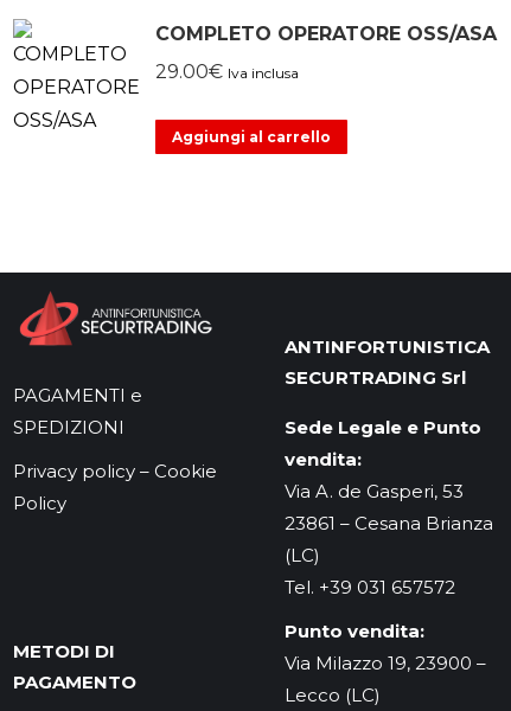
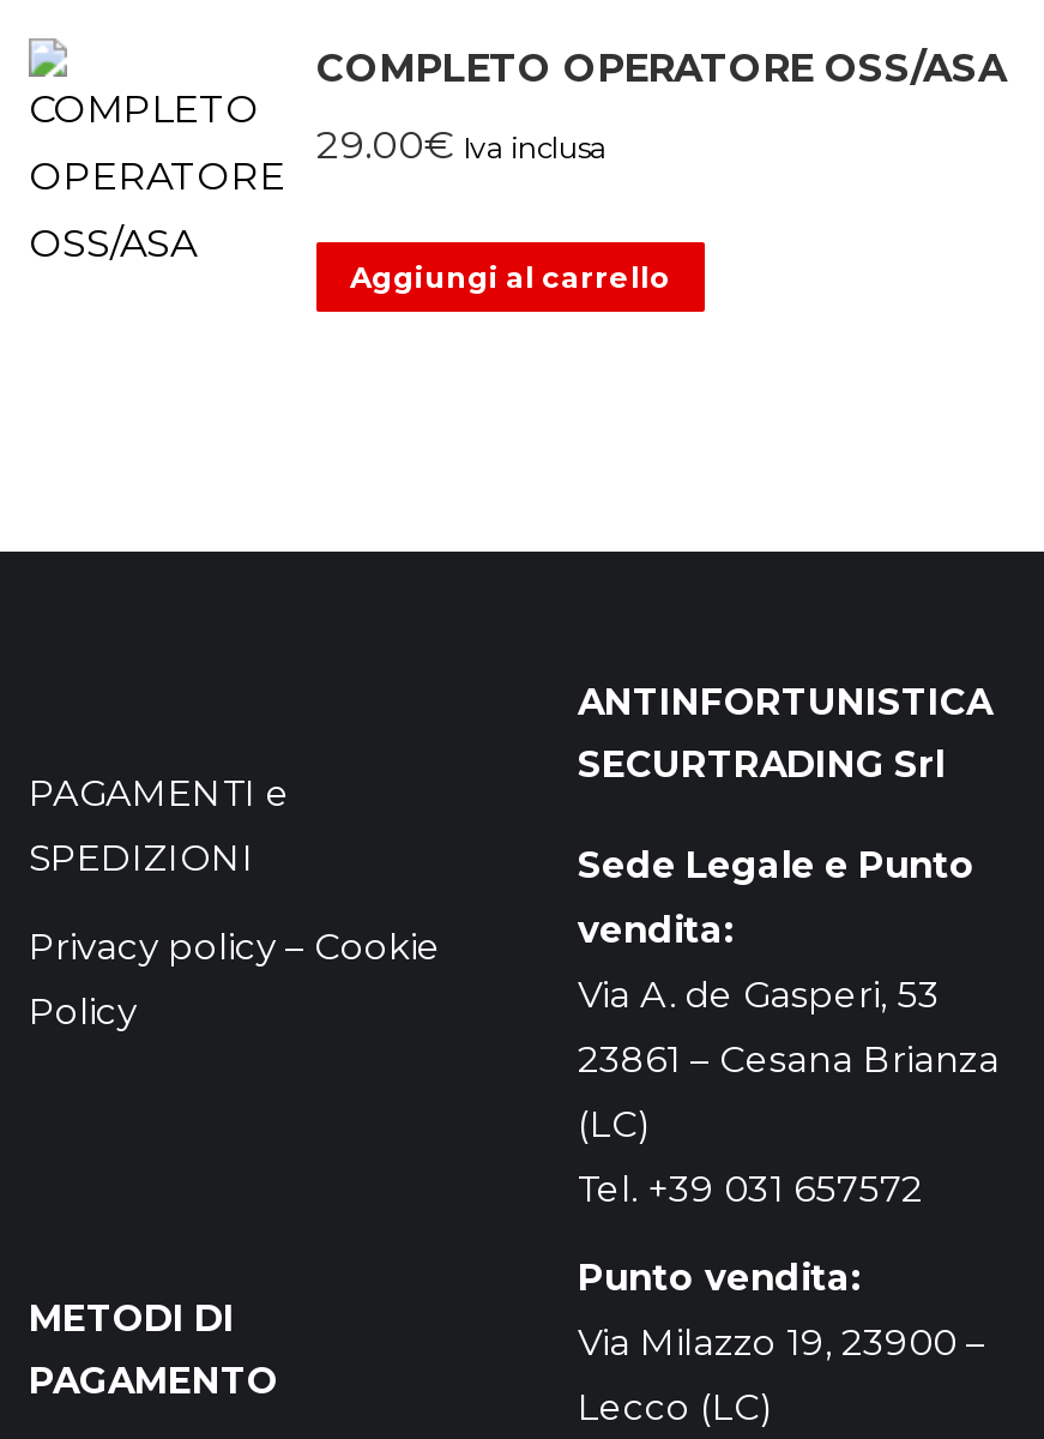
- [image]
